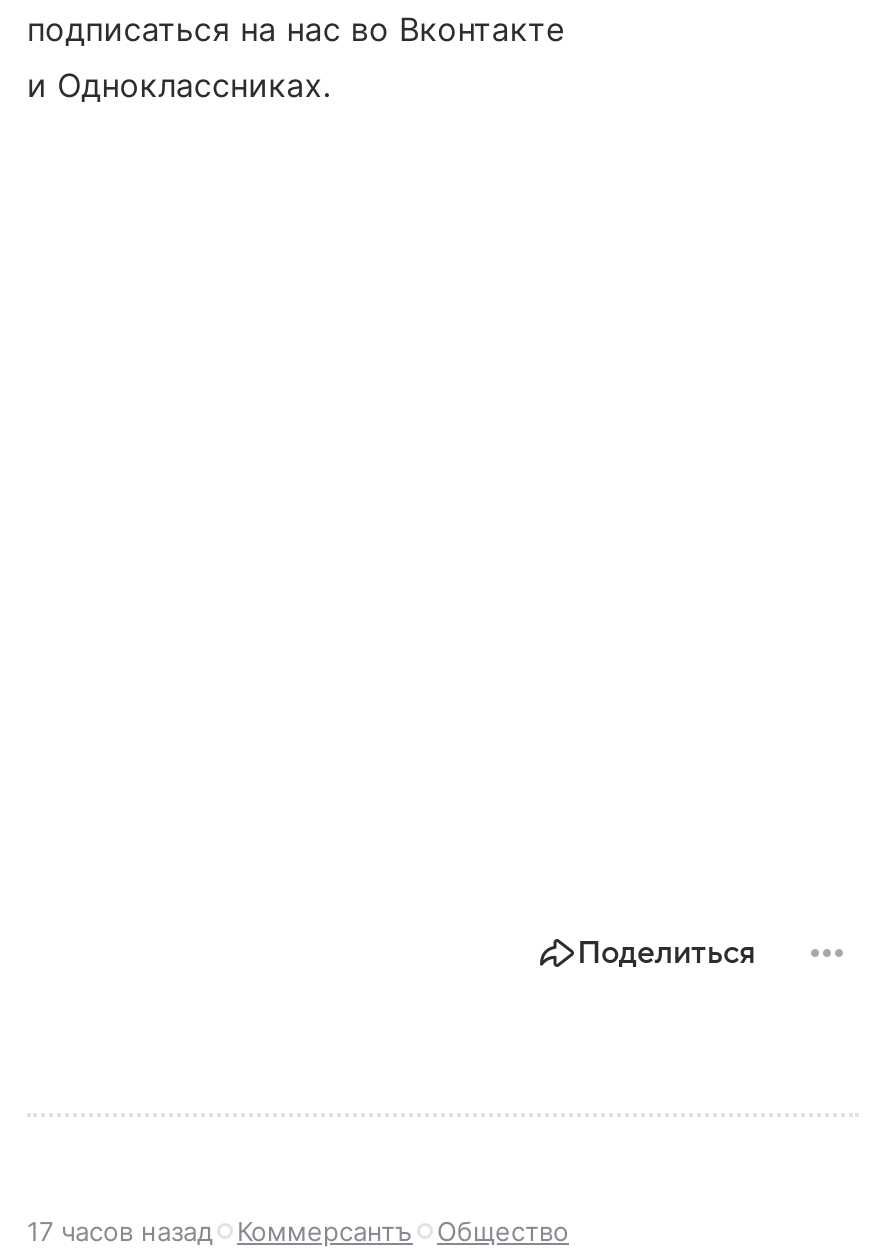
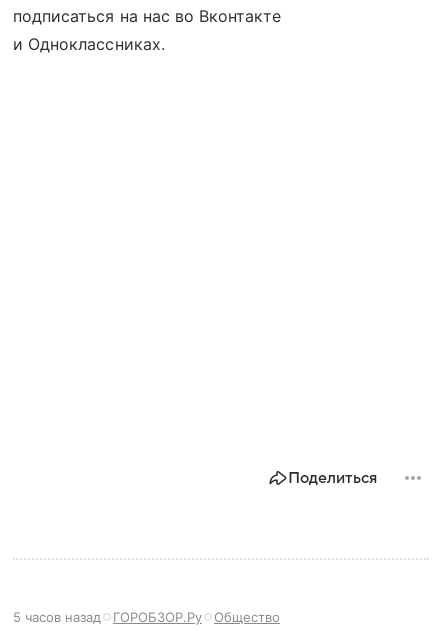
- 17 часов назад
- Коммерсантъ
+ 5 часов назад
+ ГОРОБЗОР.Ру
